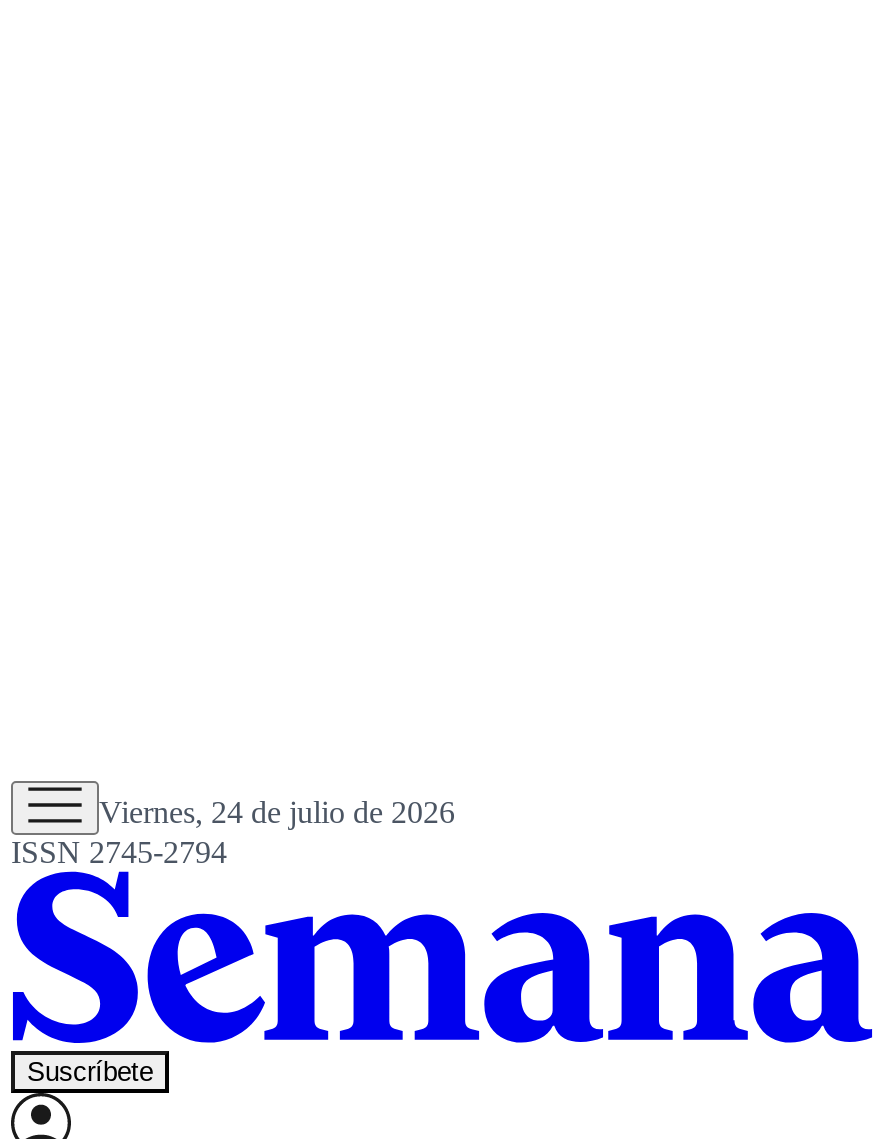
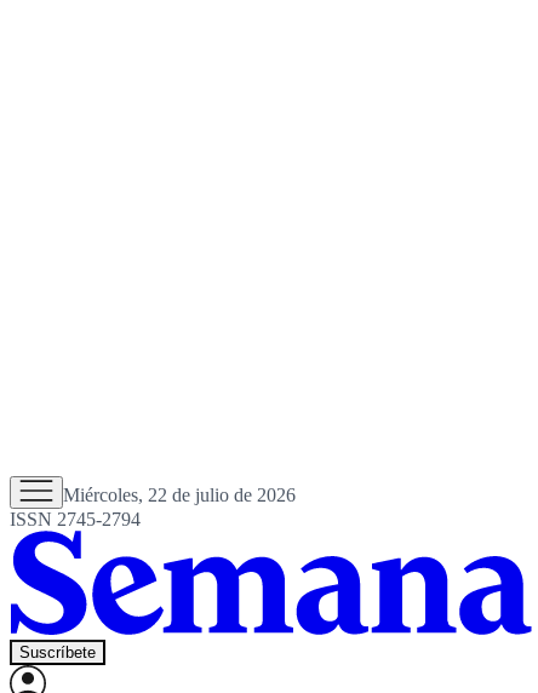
- Viernes, 24 de julio de 2026
+ Miércoles, 22 de julio de 2026
